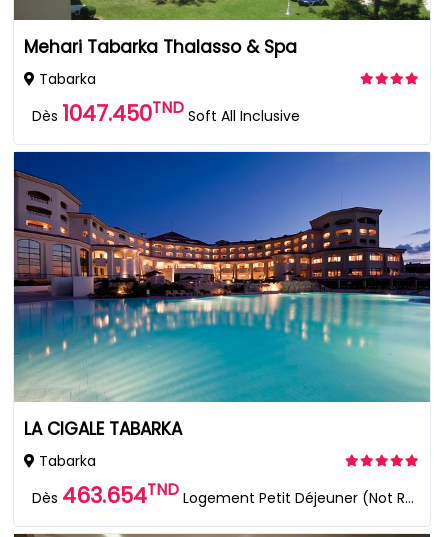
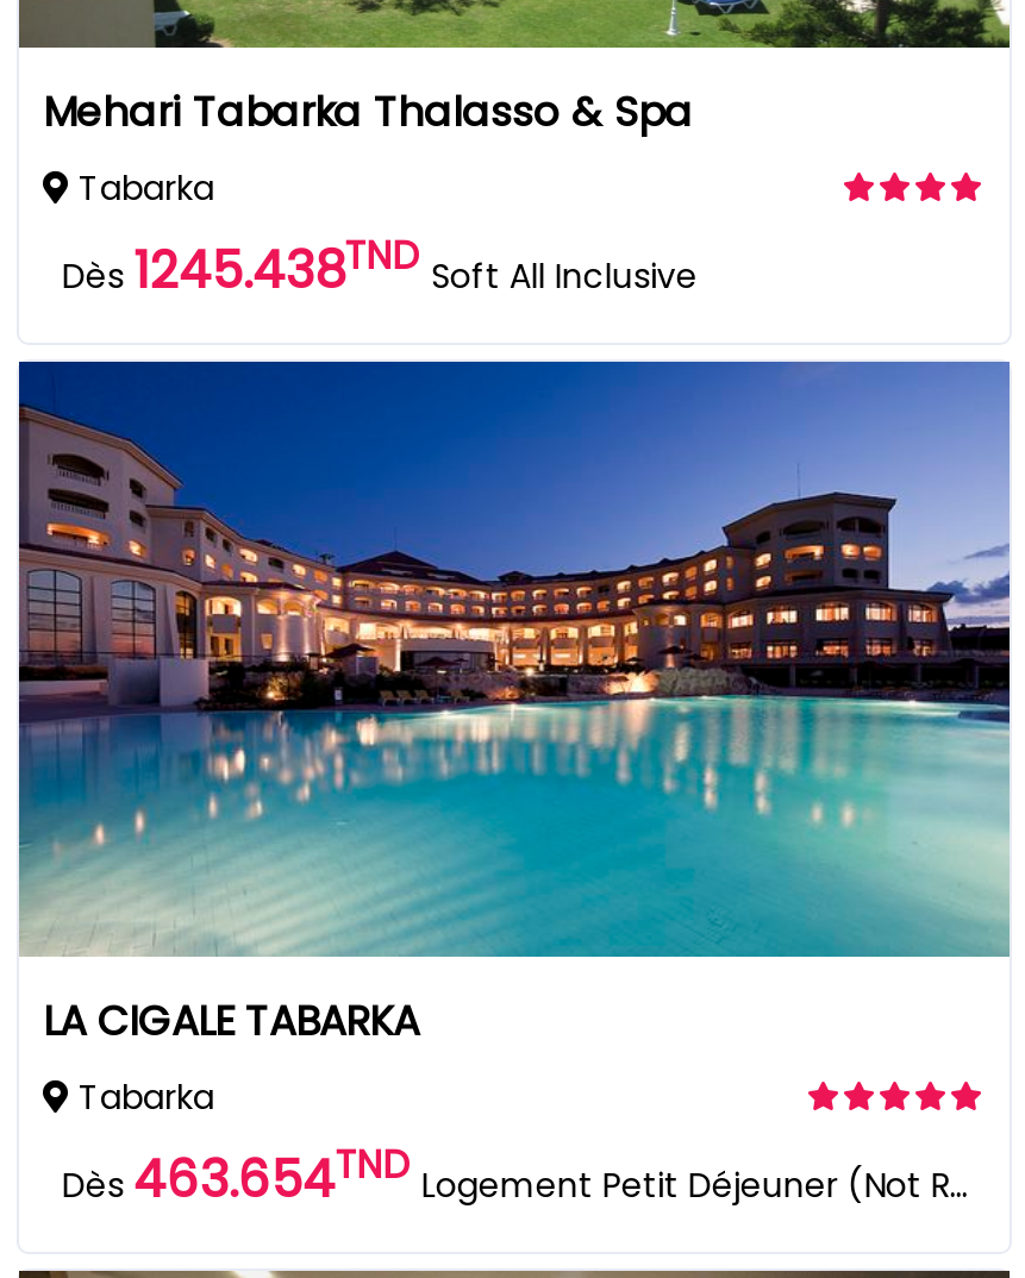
- Dès 1047.450TND Soft All Inclusive
+ Dès 1245.438TND Soft All Inclusive
